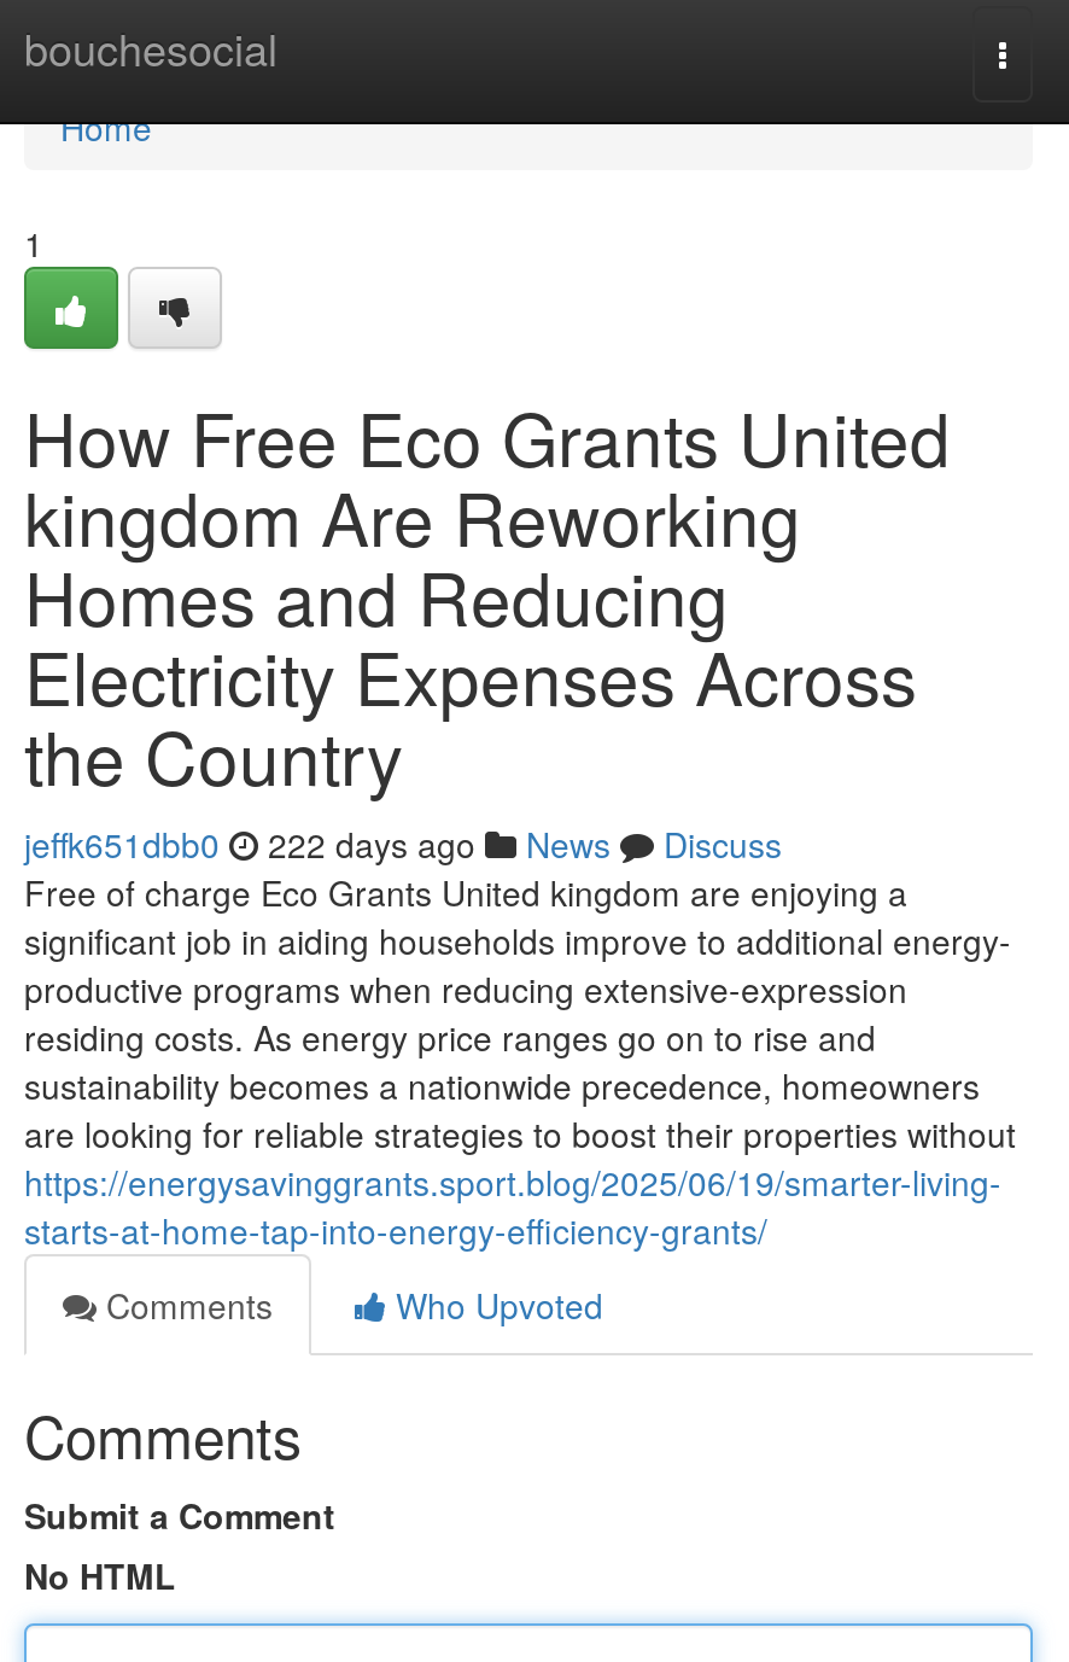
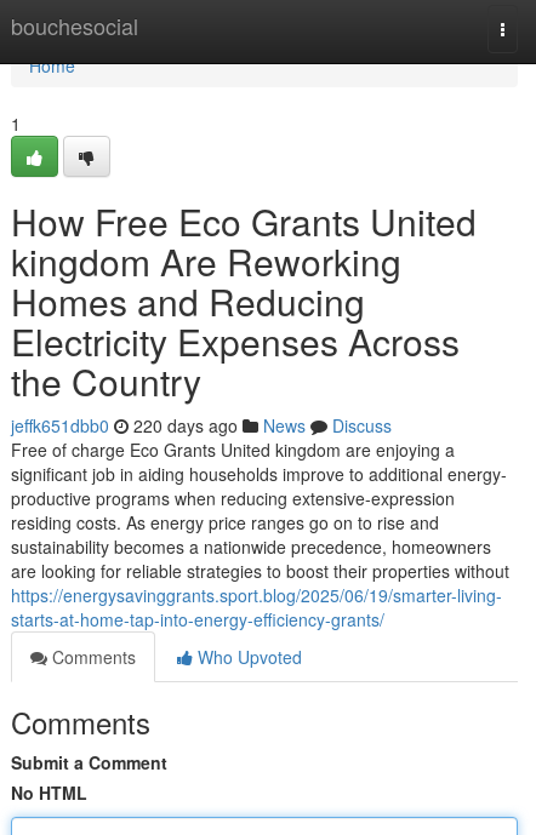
- jeffk651dbb0 222 days ago News Discuss
+ jeffk651dbb0 220 days ago News Discuss
